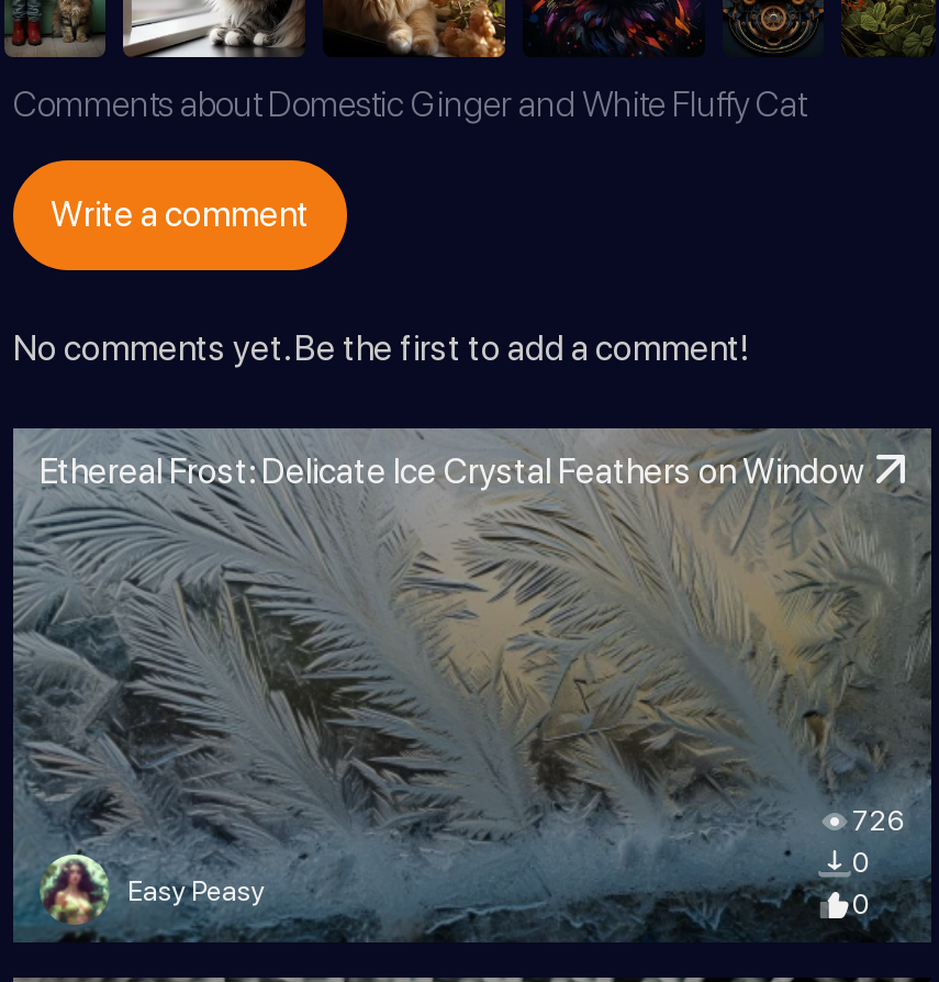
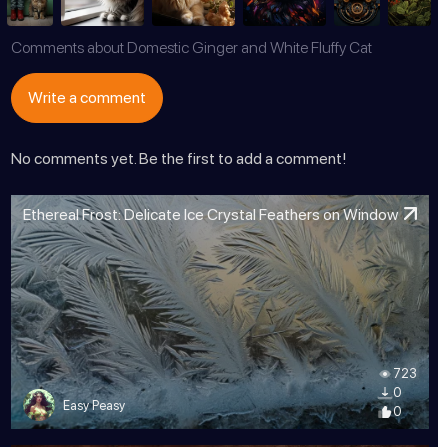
- 726
+ 723
